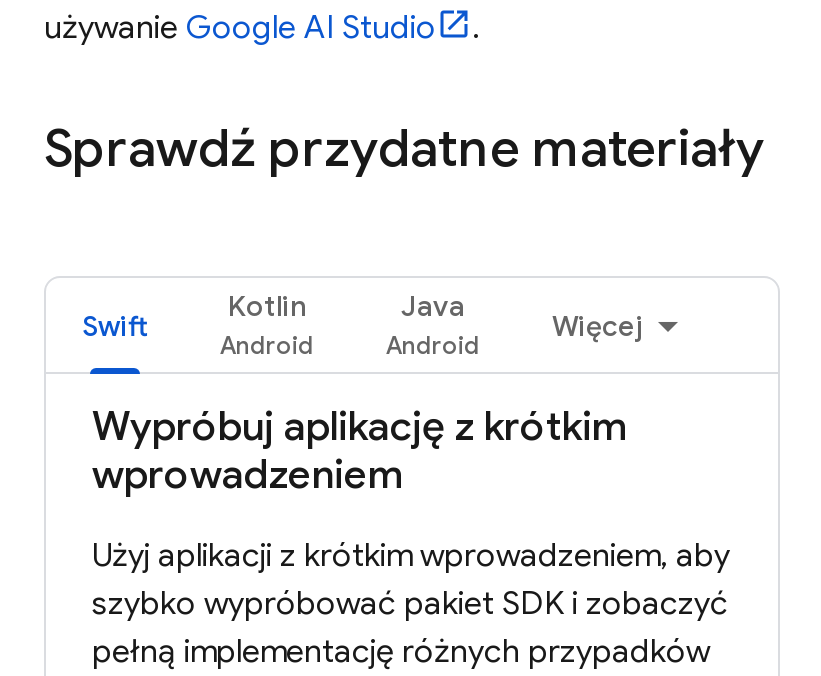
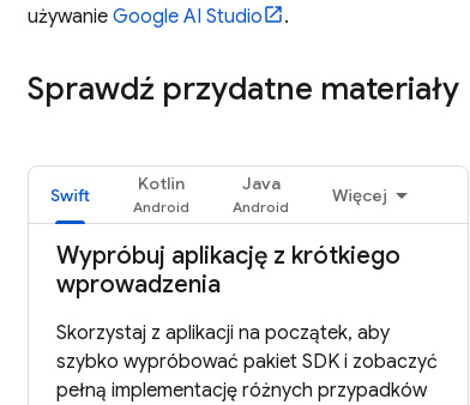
- Wypróbuj aplikację z krótkim
- wprowadzeniem
+ Wypróbuj aplikację z krótkiego
+ wprowadzenia

- Użyj aplikacji z krótkim wprowadzeniem, aby
+ Skorzystaj z aplikacji na początek, aby
